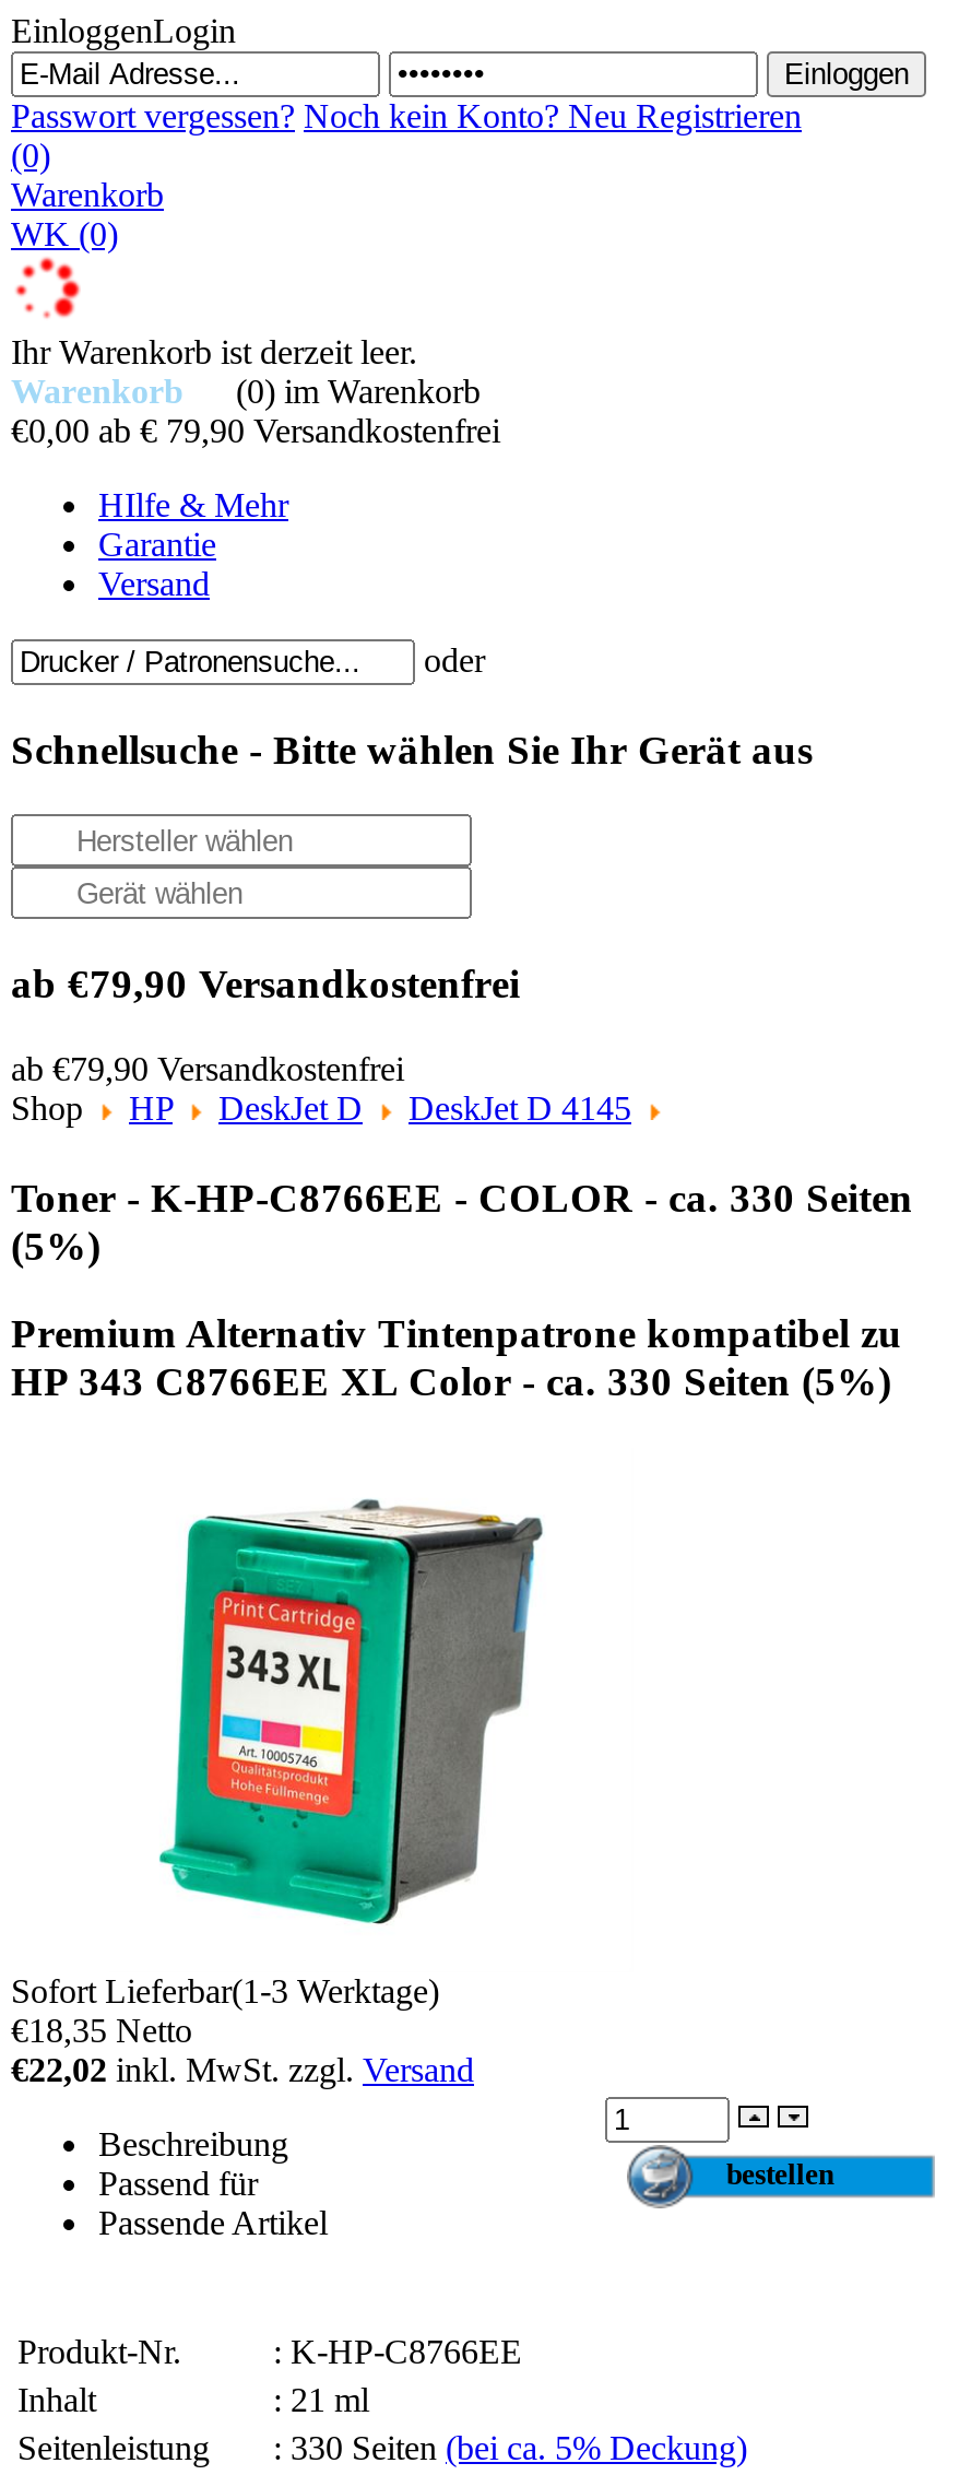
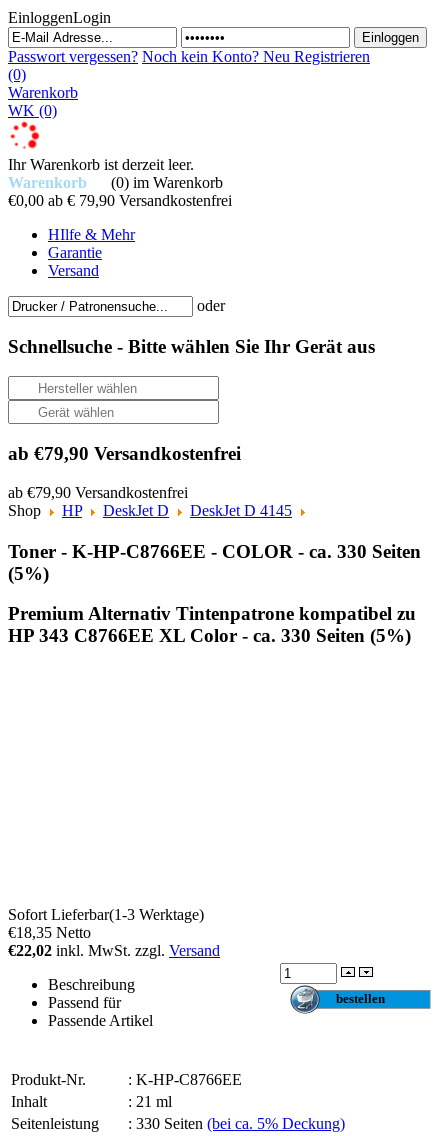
- [image]
